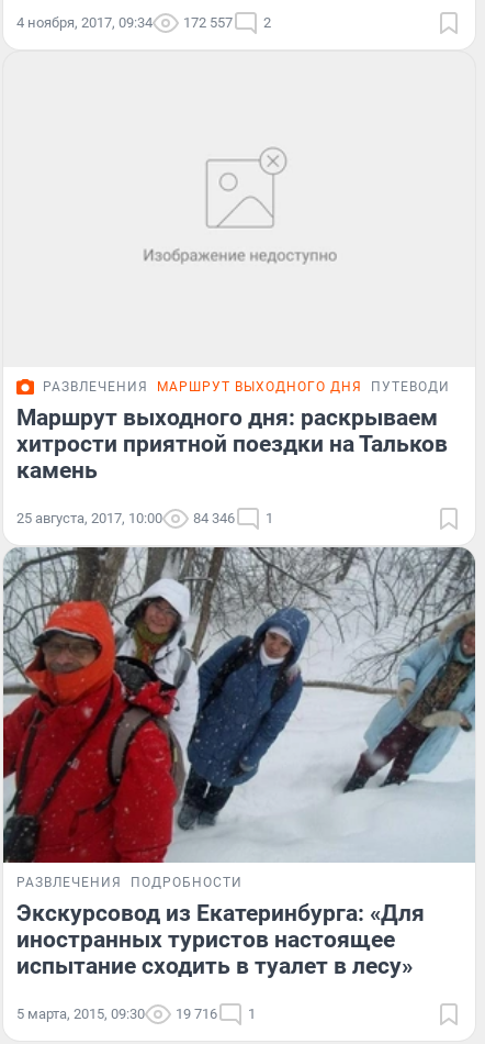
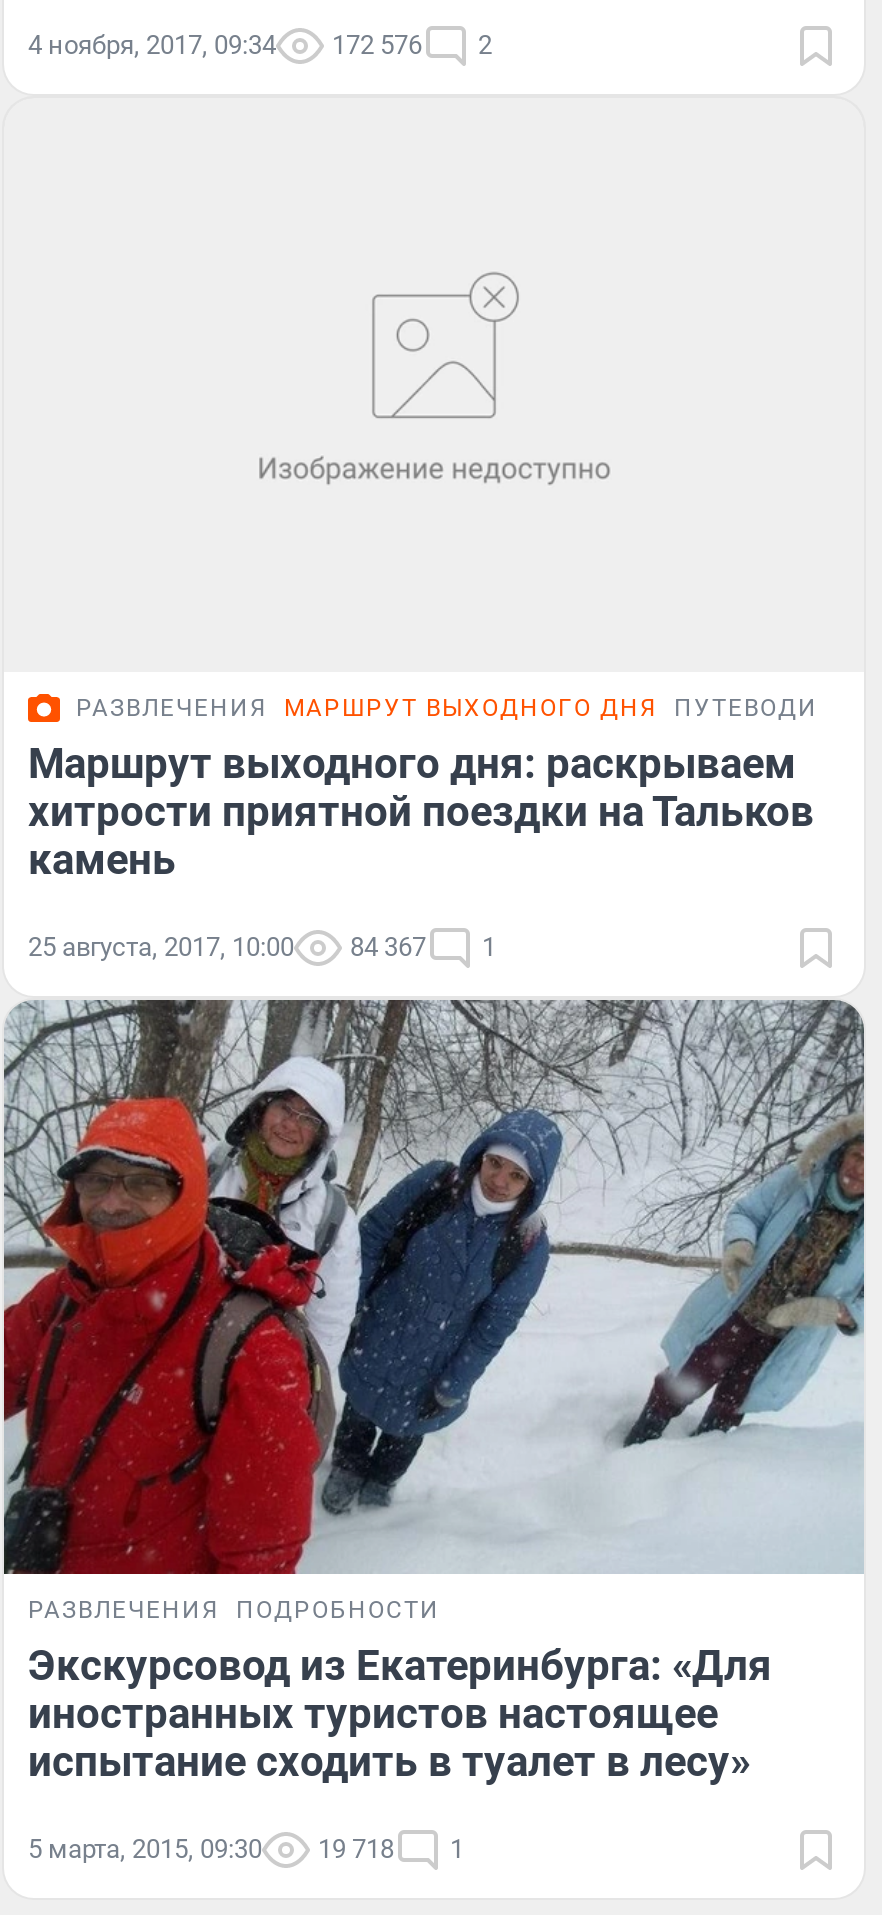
- 4 ноября, 2017, 09:34 172 557 2
+ 4 ноября, 2017, 09:34 172 576 2

- 25 августа, 2017, 10:00 84 346 1
+ 25 августа, 2017, 10:00 84 367 1

- 5 марта, 2015, 09:30 19 716 1
+ 5 марта, 2015, 09:30 19 718 1
